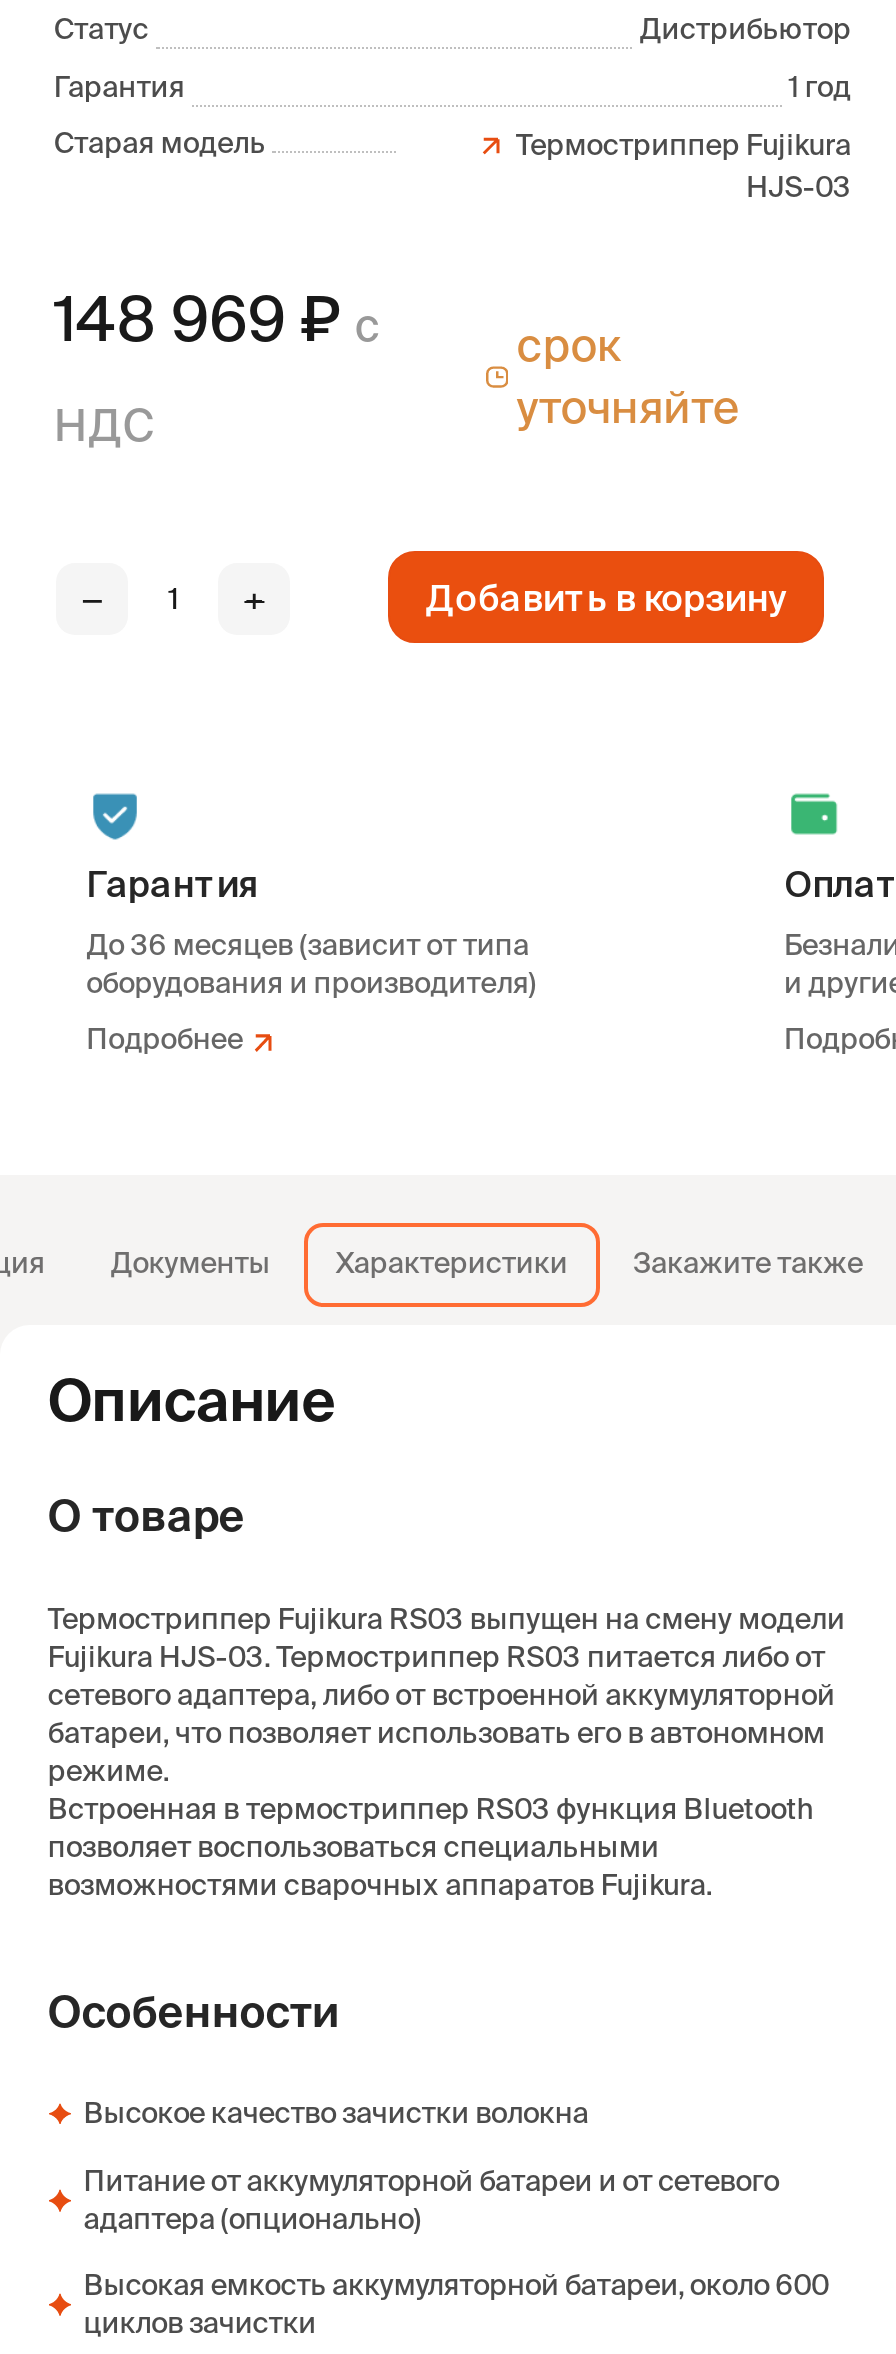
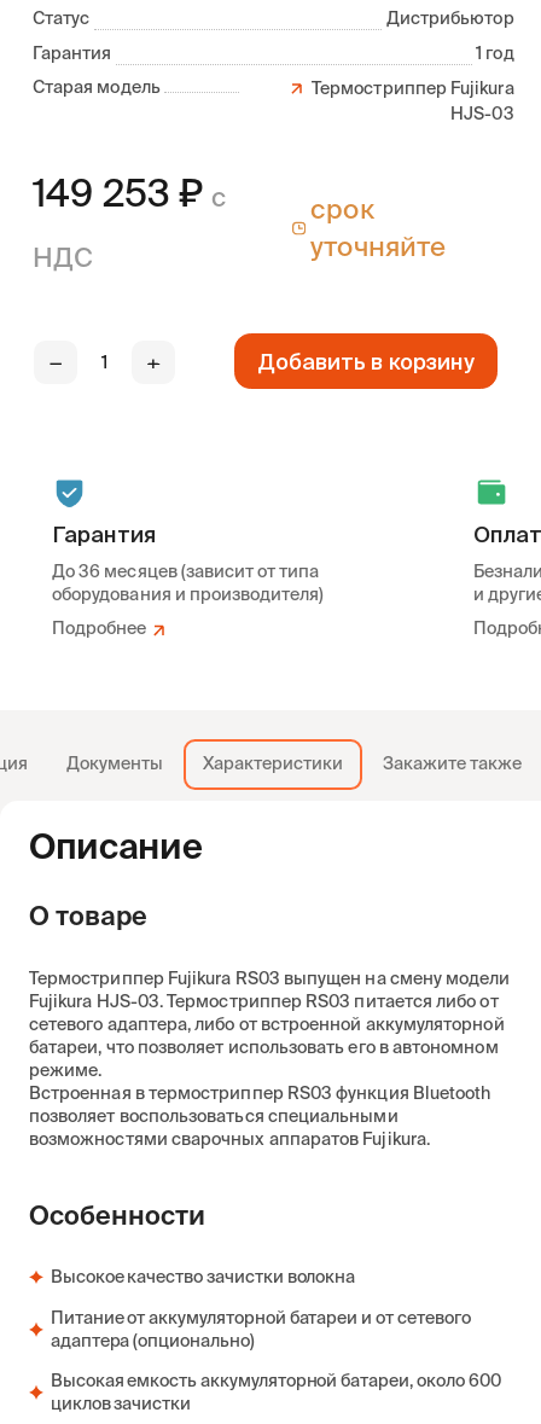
- 148 969 ₽ с
+ 149 253 ₽ с
